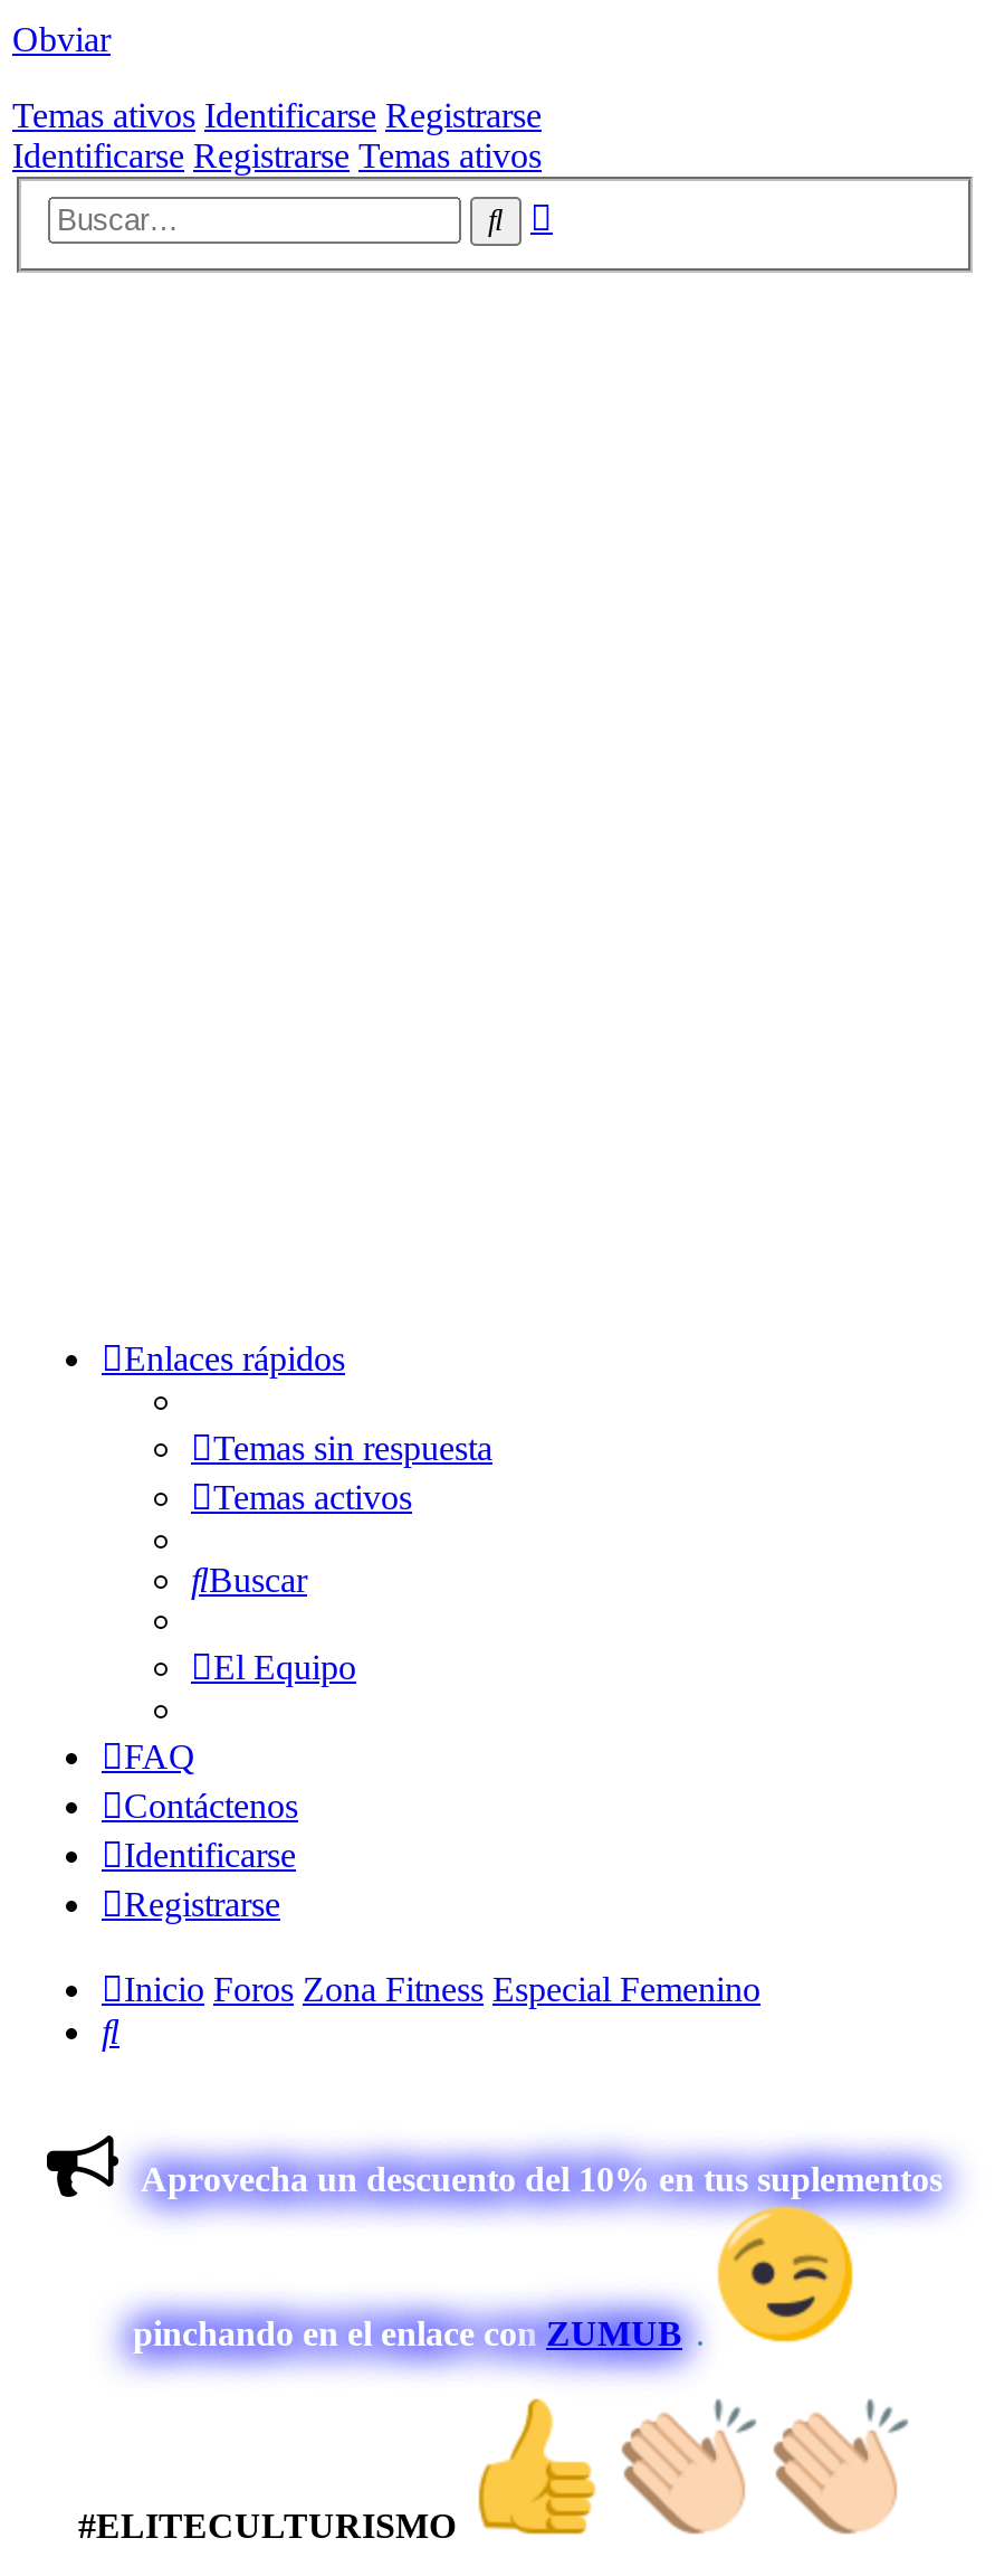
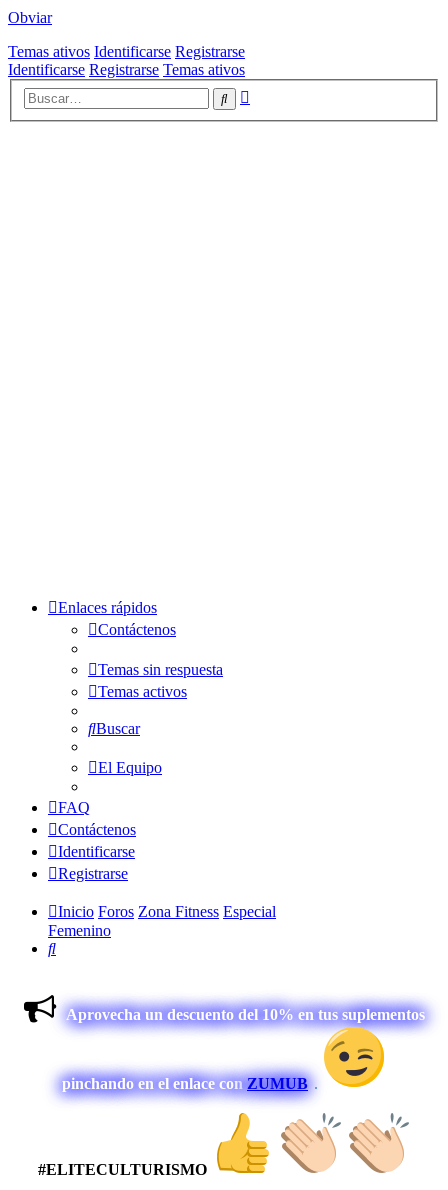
+ Contáctenos
